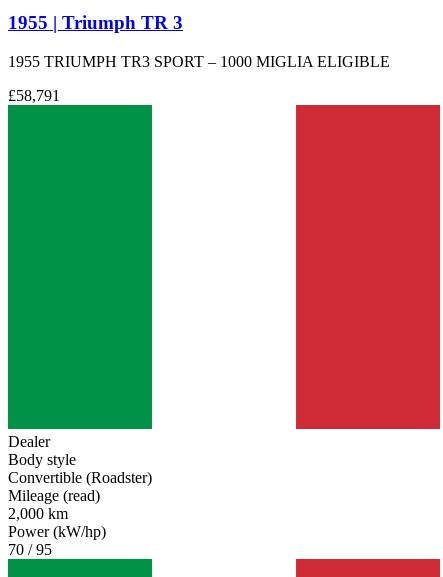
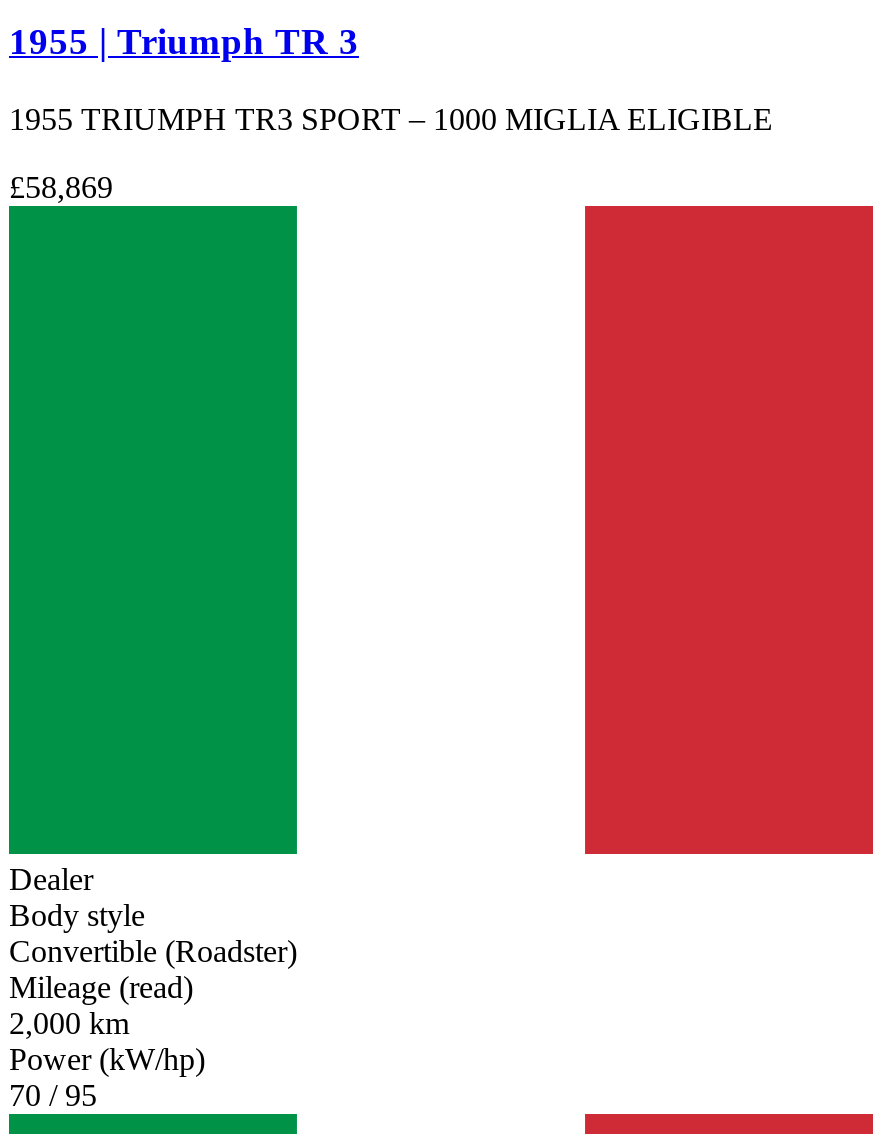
- £58,791
+ £58,869
